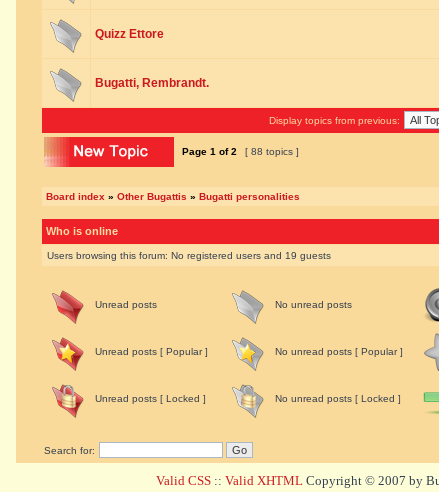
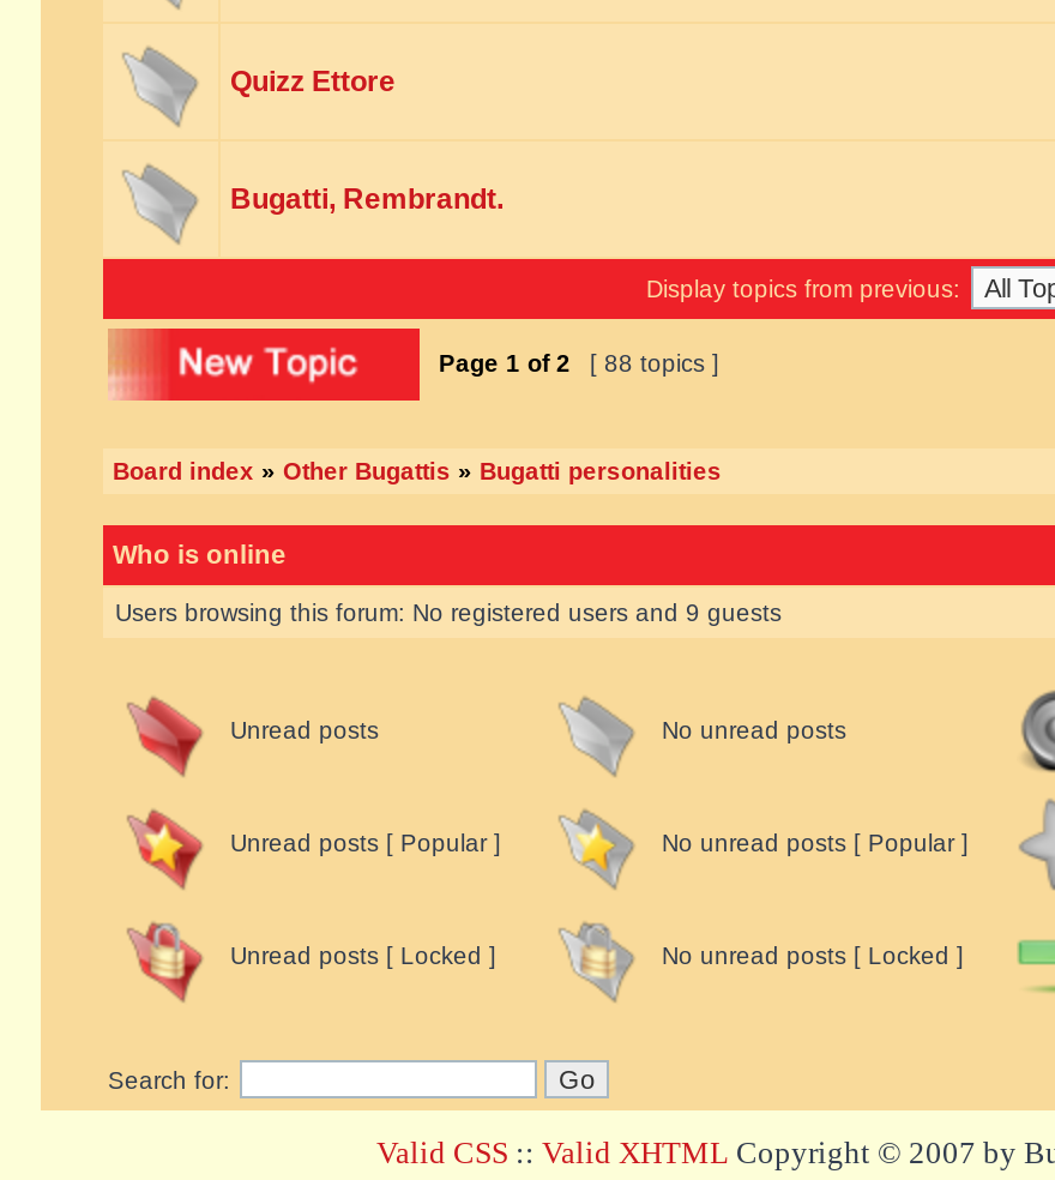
- Users browsing this forum: No registered users and 19 guests
+ Users browsing this forum: No registered users and 9 guests
